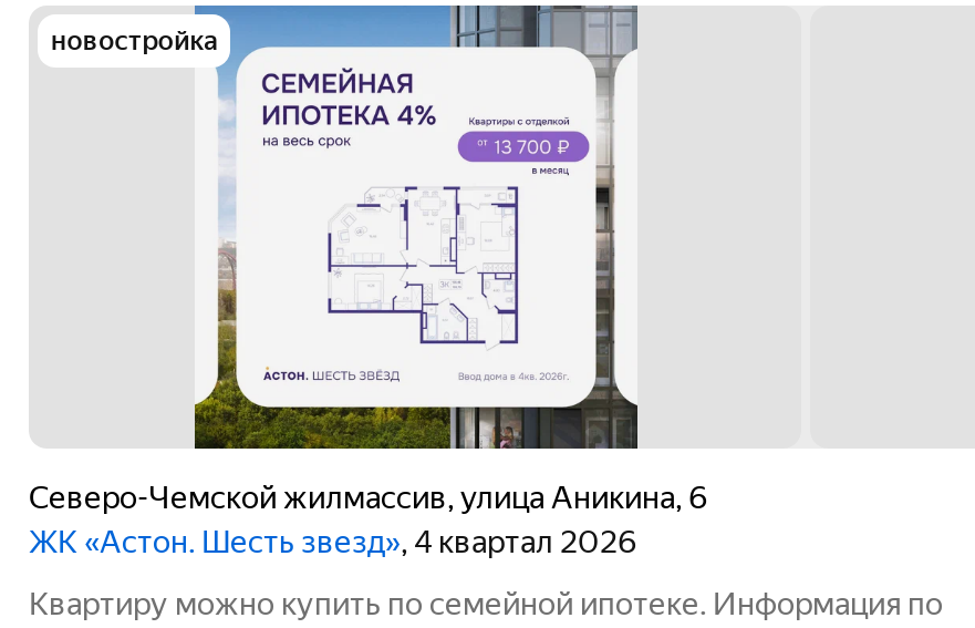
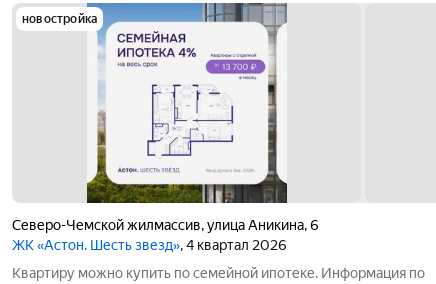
- [image]
+ [image]
